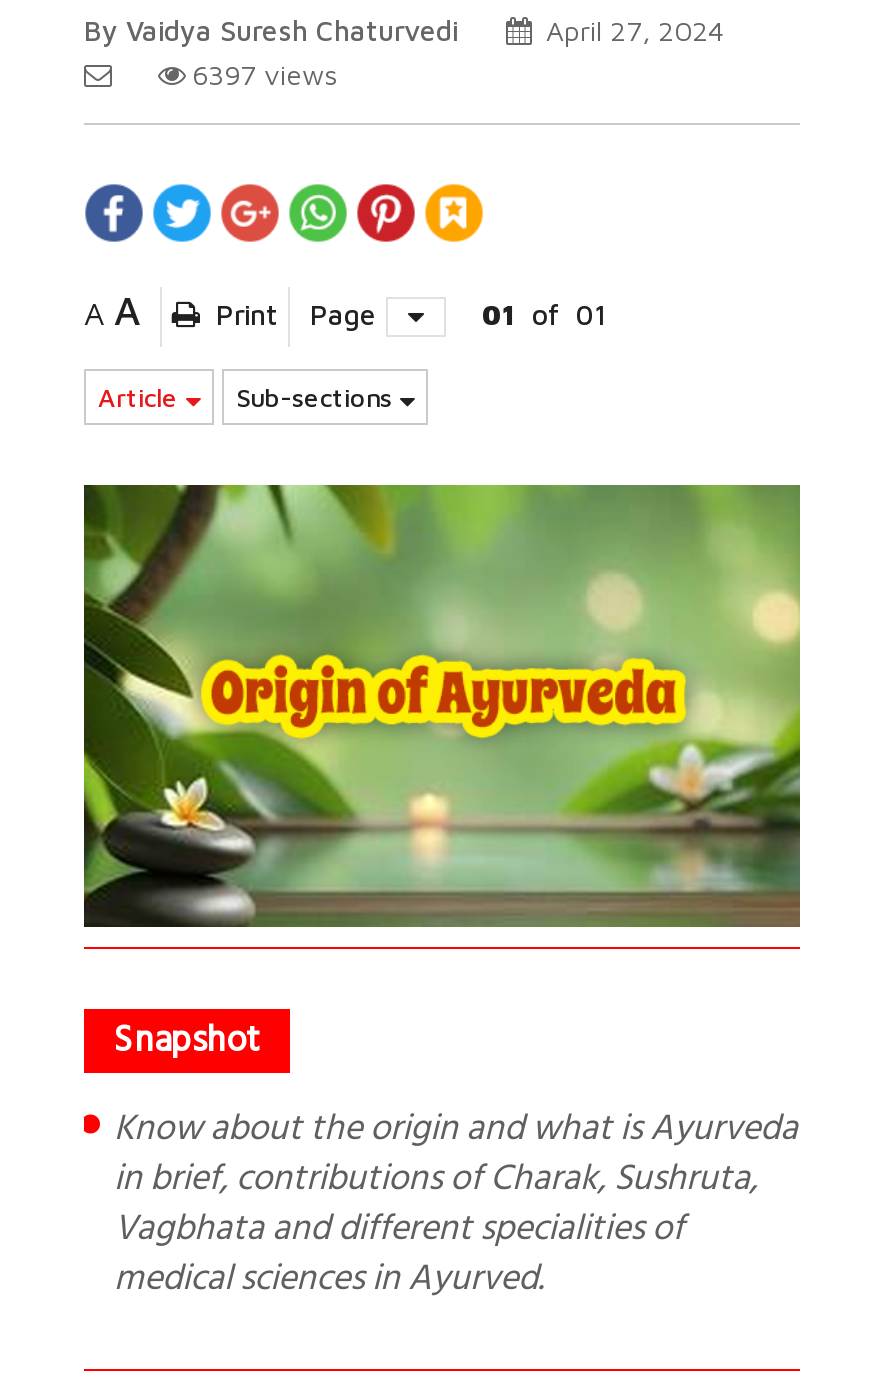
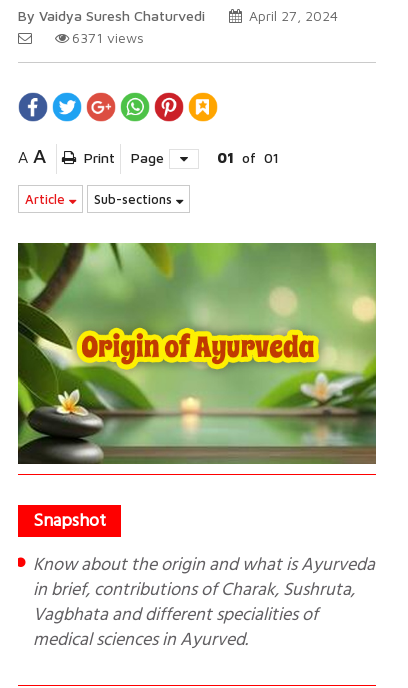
- 6397 views
+ 6371 views
